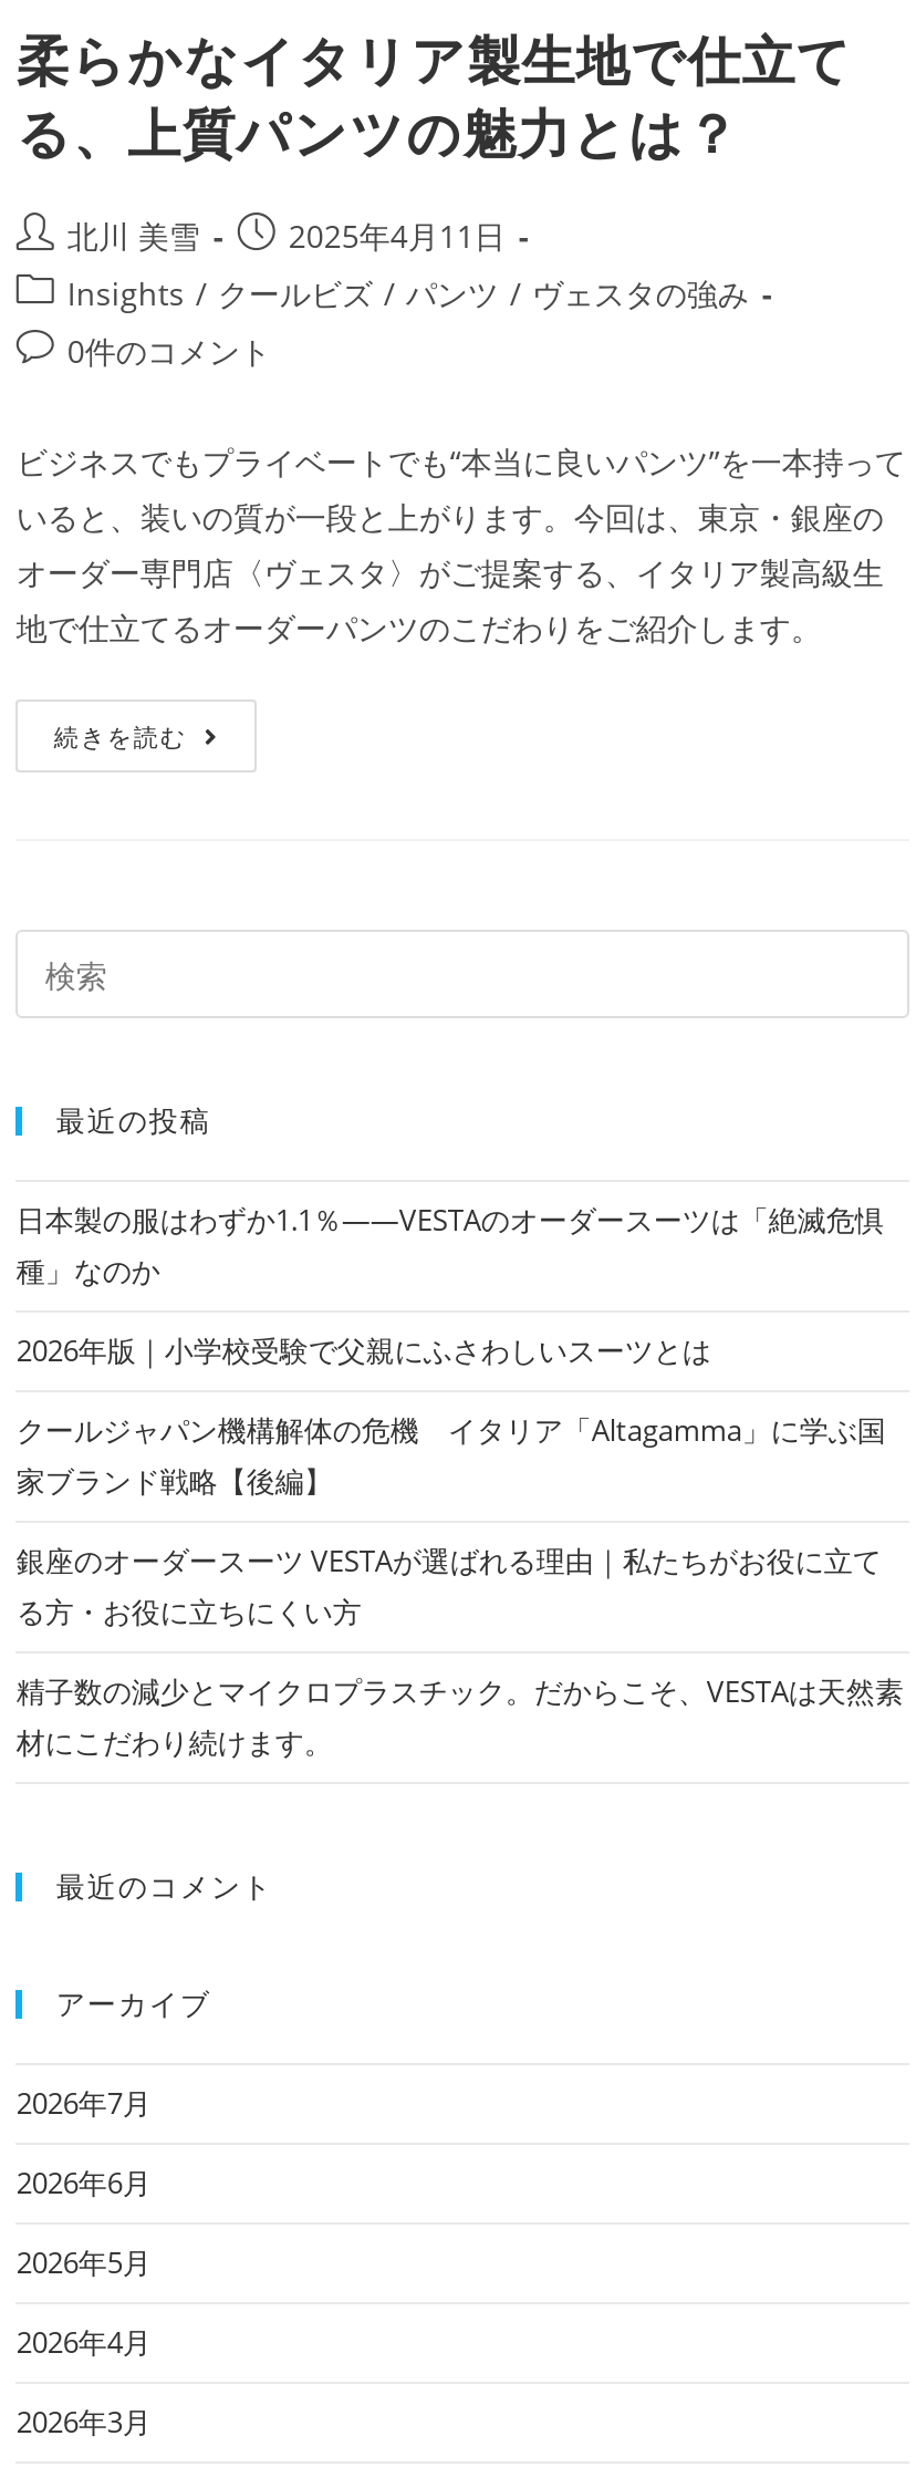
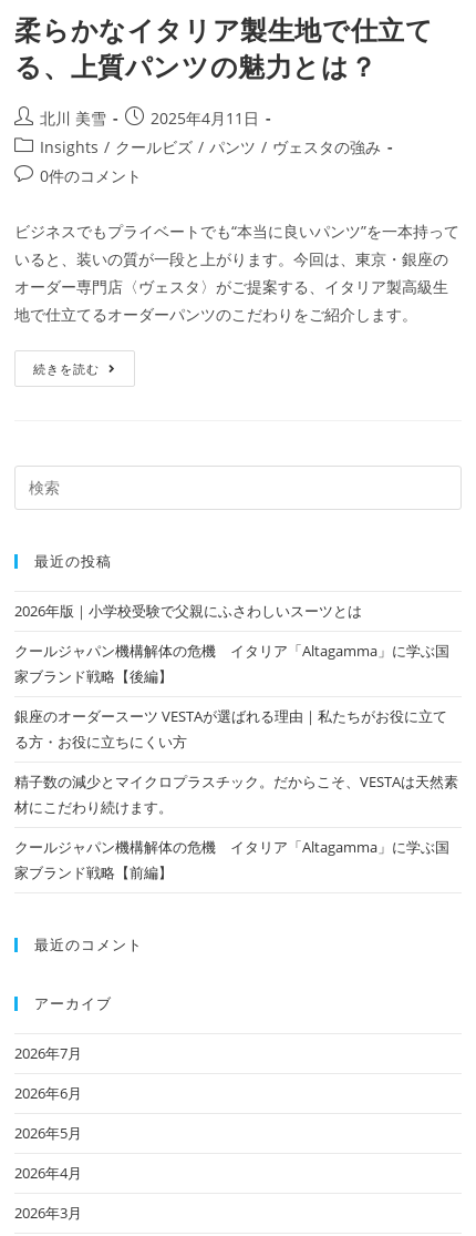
- 日本製の服はわずか1.1％——VESTAのオーダースーツは「絶滅危惧
- 種」なのか

moved up: 2026年版｜小学校受験で父親にふさわしいスーツとは | クールジャパン機構解体の危機 イタリア「Altagamma」に学ぶ国 | 家ブランド戦略【後編】 | 銀座のオーダースーツ VESTAが選ばれる理由｜私たちがお役に立て | る方・お役に立ちにくい方 | 精子数の減少とマイクロプラスチック。だからこそ、VESTAは天然素 | 材にこだわり続けます。

+ クールジャパン機構解体の危機 イタリア「Altagamma」に学ぶ国
+ 家ブランド戦略【前編】
